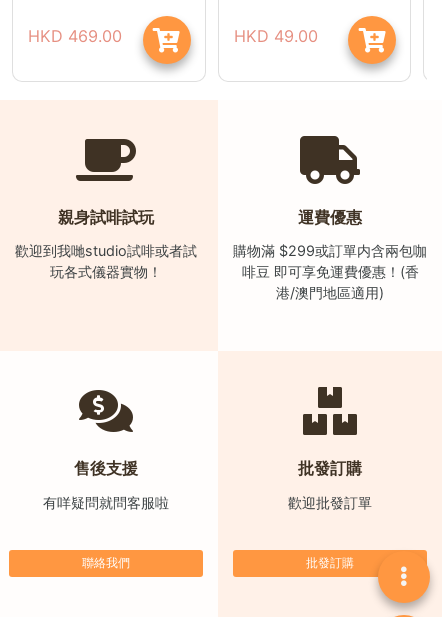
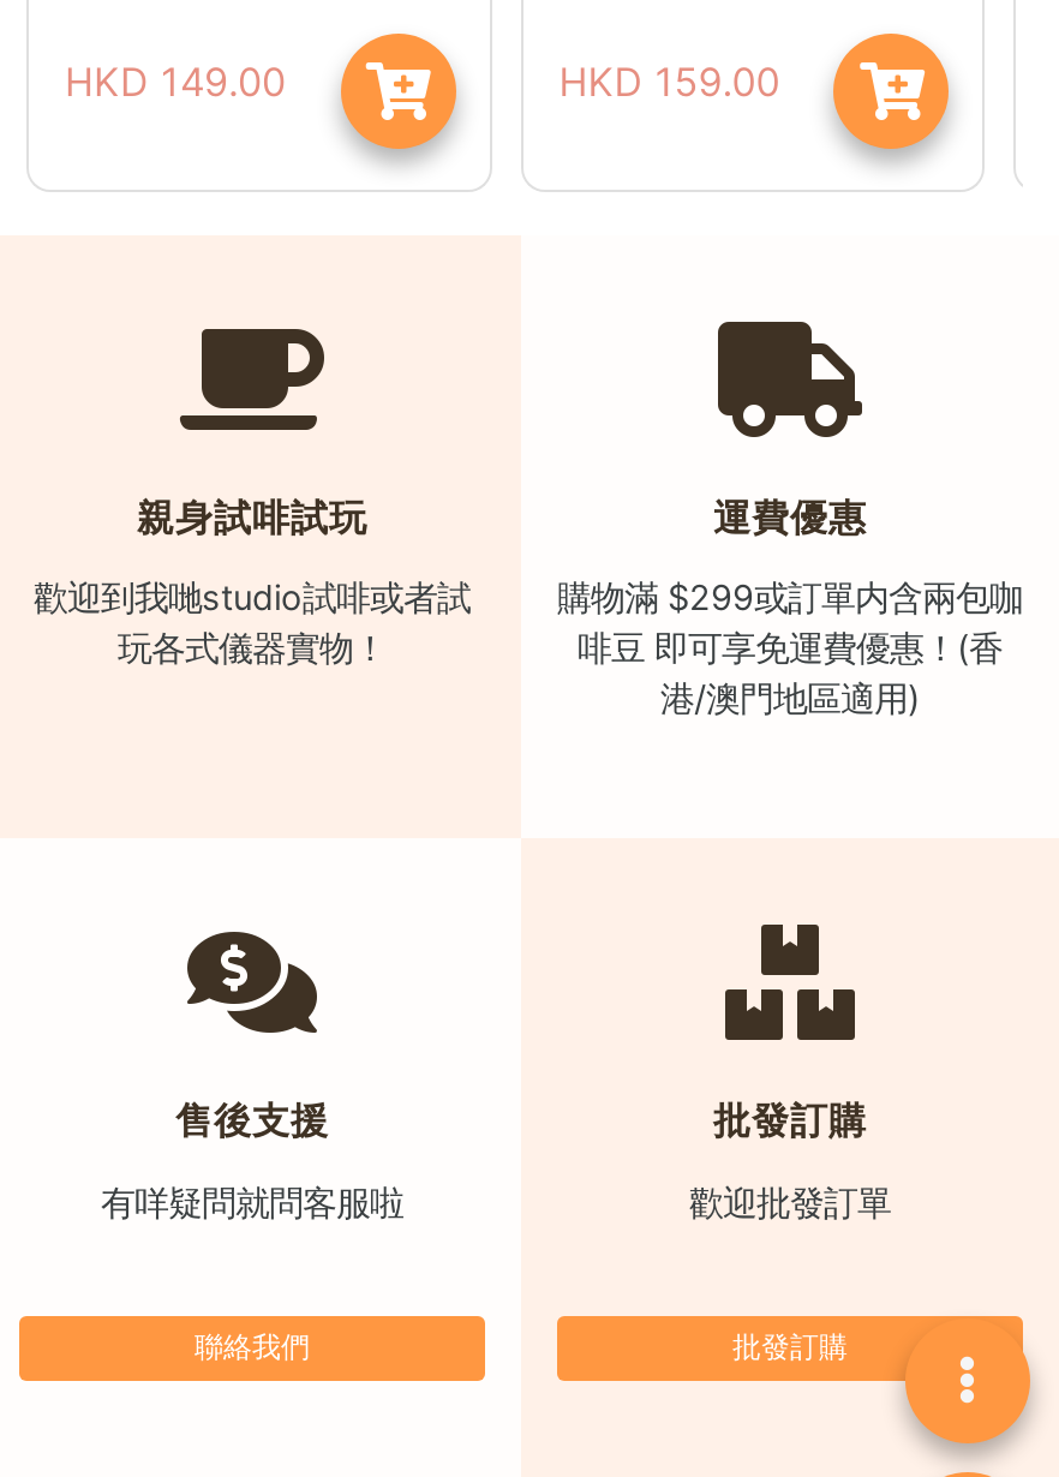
- HKD 469.00
+ HKD 149.00

- HKD 49.00
+ HKD 159.00
